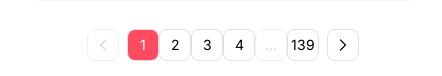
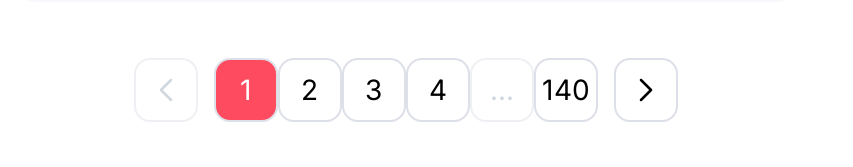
- 139
+ 140
